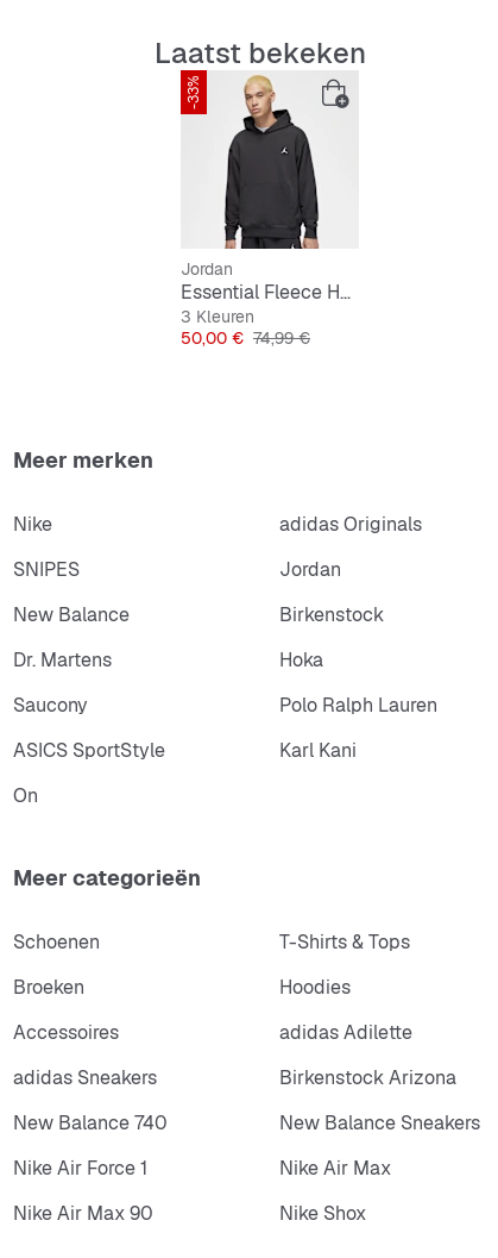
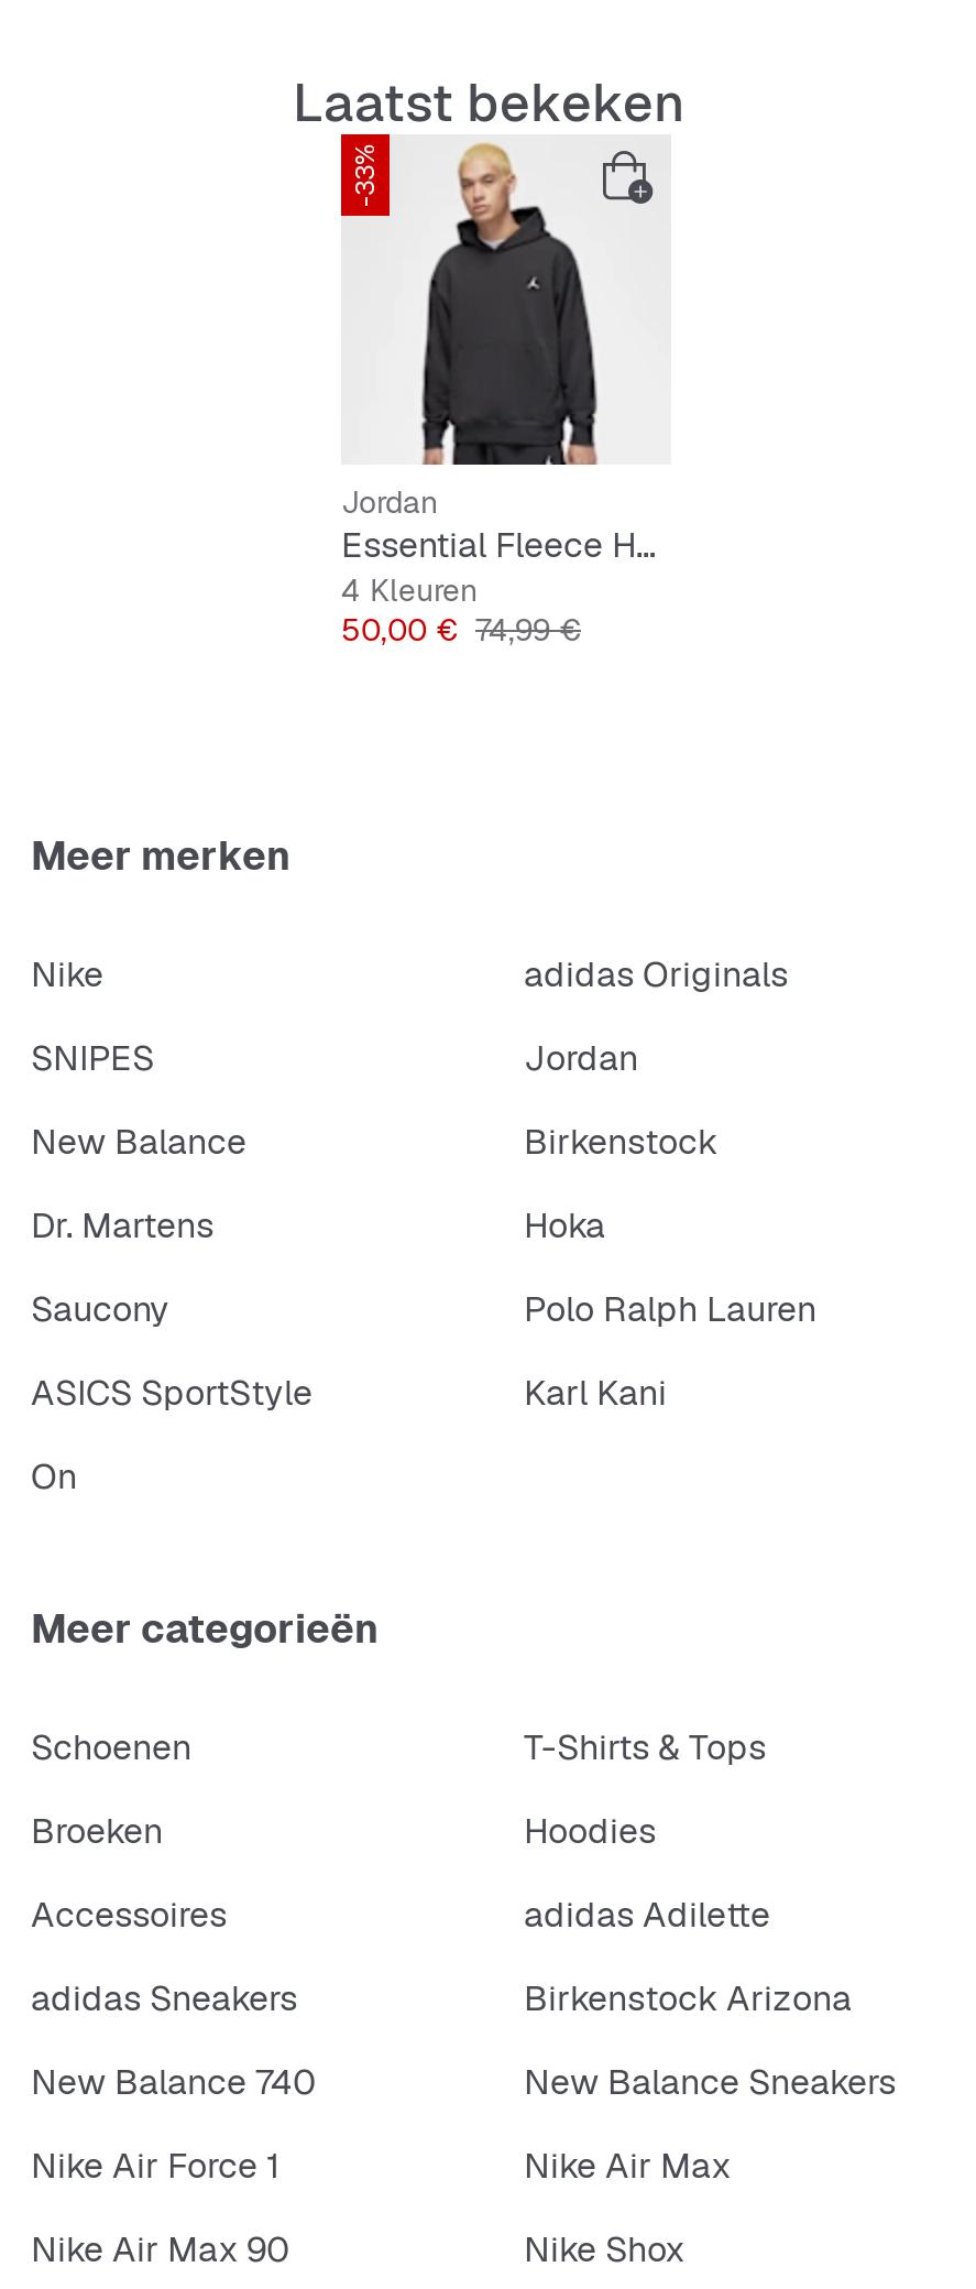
- 3 Kleuren
+ 4 Kleuren
